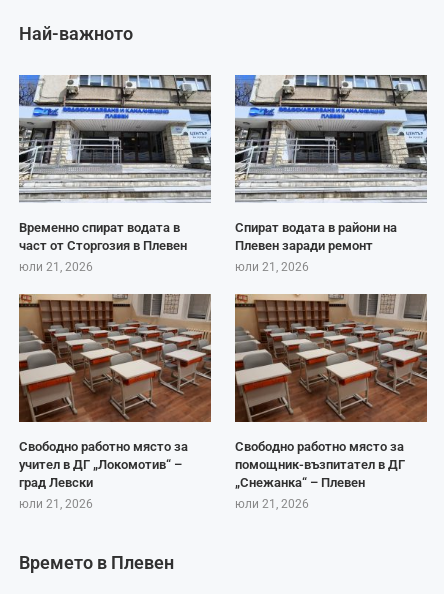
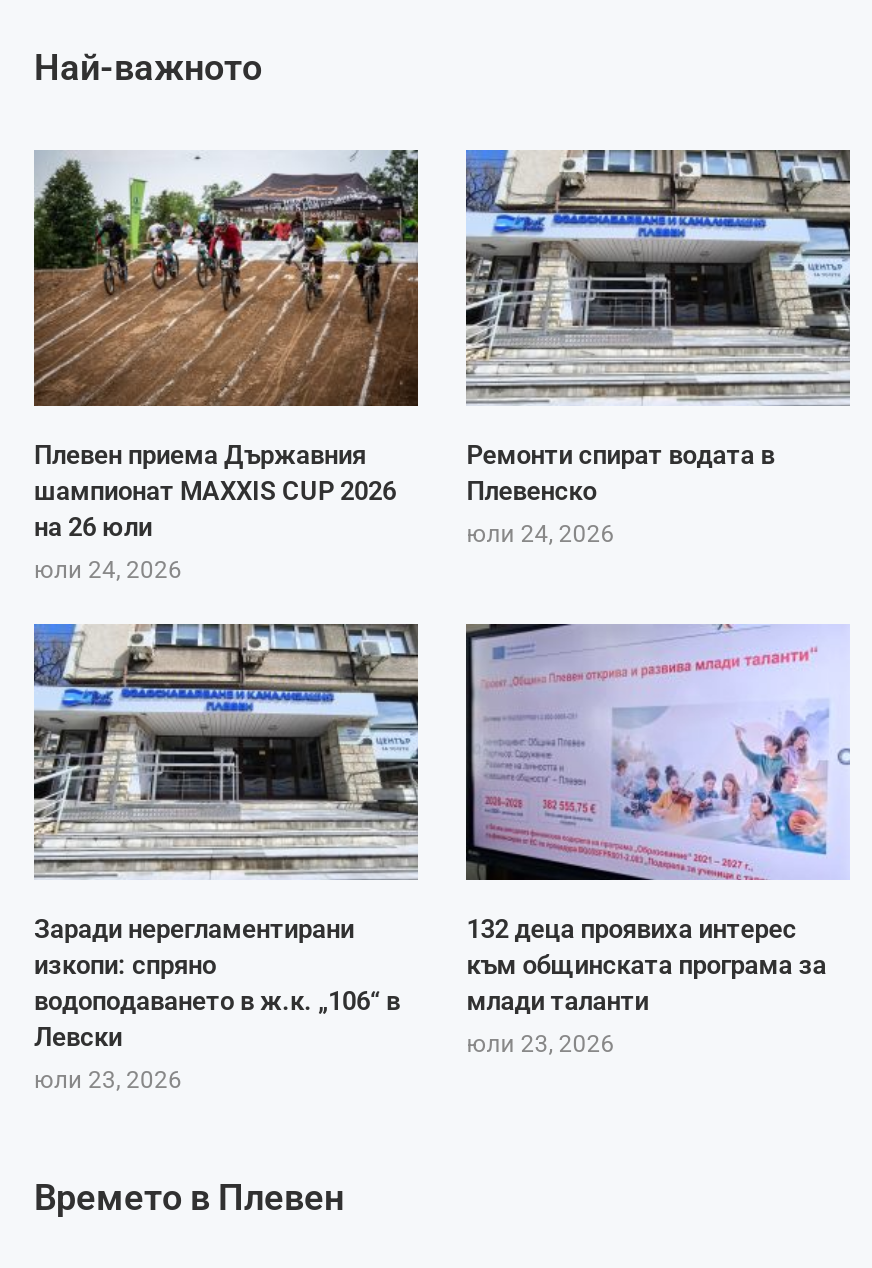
- [image]
- Временно спират водата в
- част от Сторгозия в Плевен
+ [image]
+ Плевен приема Държавния
+ шампионат MAXXIS CUP 2026
+ на 26 юли

- Спират водата в райони на
- Плевен заради ремонт
+ Ремонти спират водата в
+ Плевенско

- юли 21, 2026
+ юли 24, 2026

- юли 21, 2026
+ юли 24, 2026

- [image]
- Свободно работно място за
- учител в ДГ „Локомотив“ –
- град Левски
+ [image]
+ Заради нерегламентирани
+ изкопи: спряно
+ водоподаването в ж.к. „106“ в
+ Левски

- [image]
- Свободно работно място за
- помощник-възпитател в ДГ
- „Снежанка“ – Плевен
+ [image]
+ 132 деца проявиха интерес
+ към общинската програма за
+ млади таланти

- юли 21, 2026
+ юли 23, 2026

- юли 21, 2026
+ юли 23, 2026
